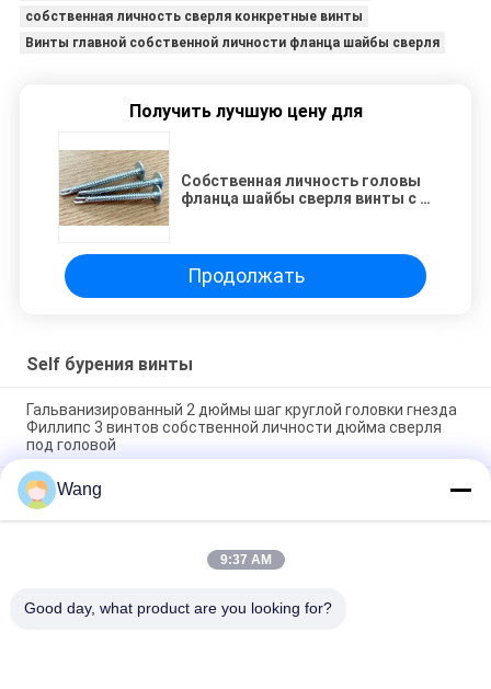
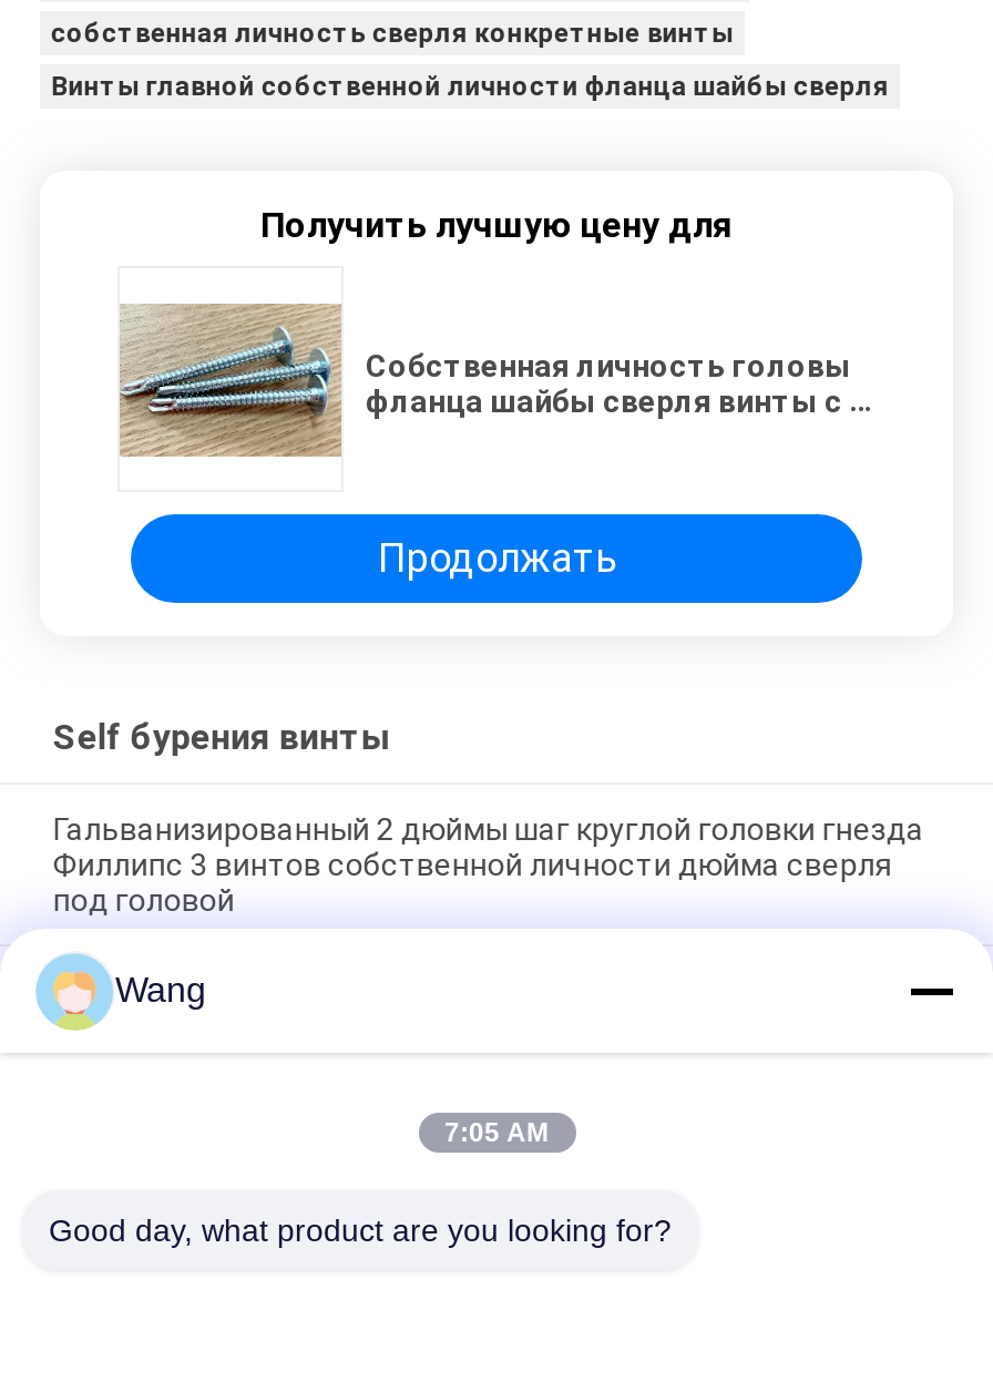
- 9:37 AM
+ 7:05 AM
